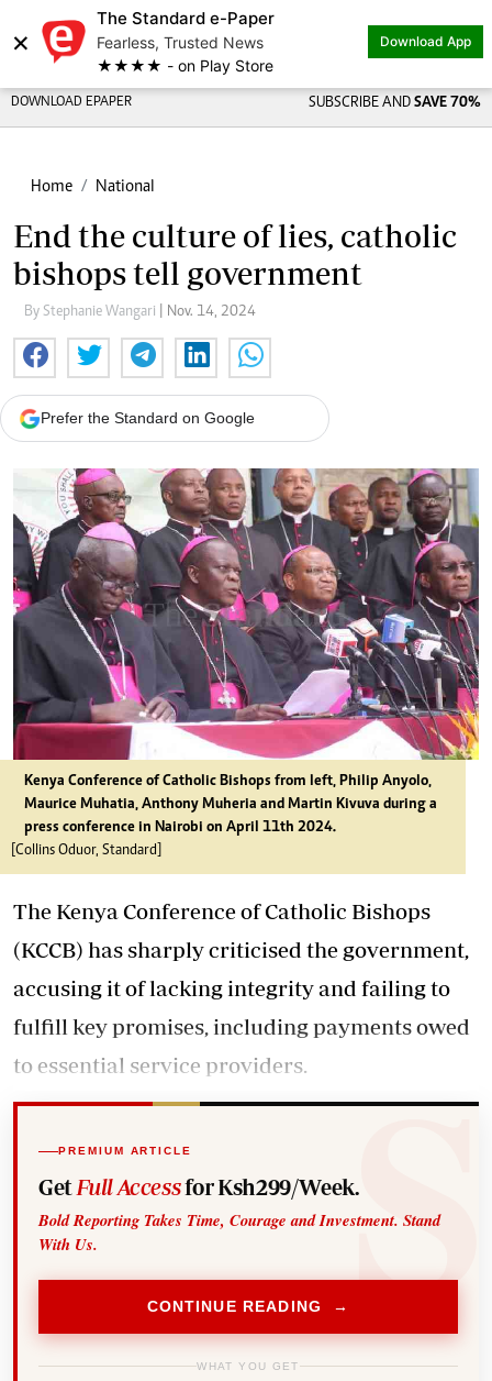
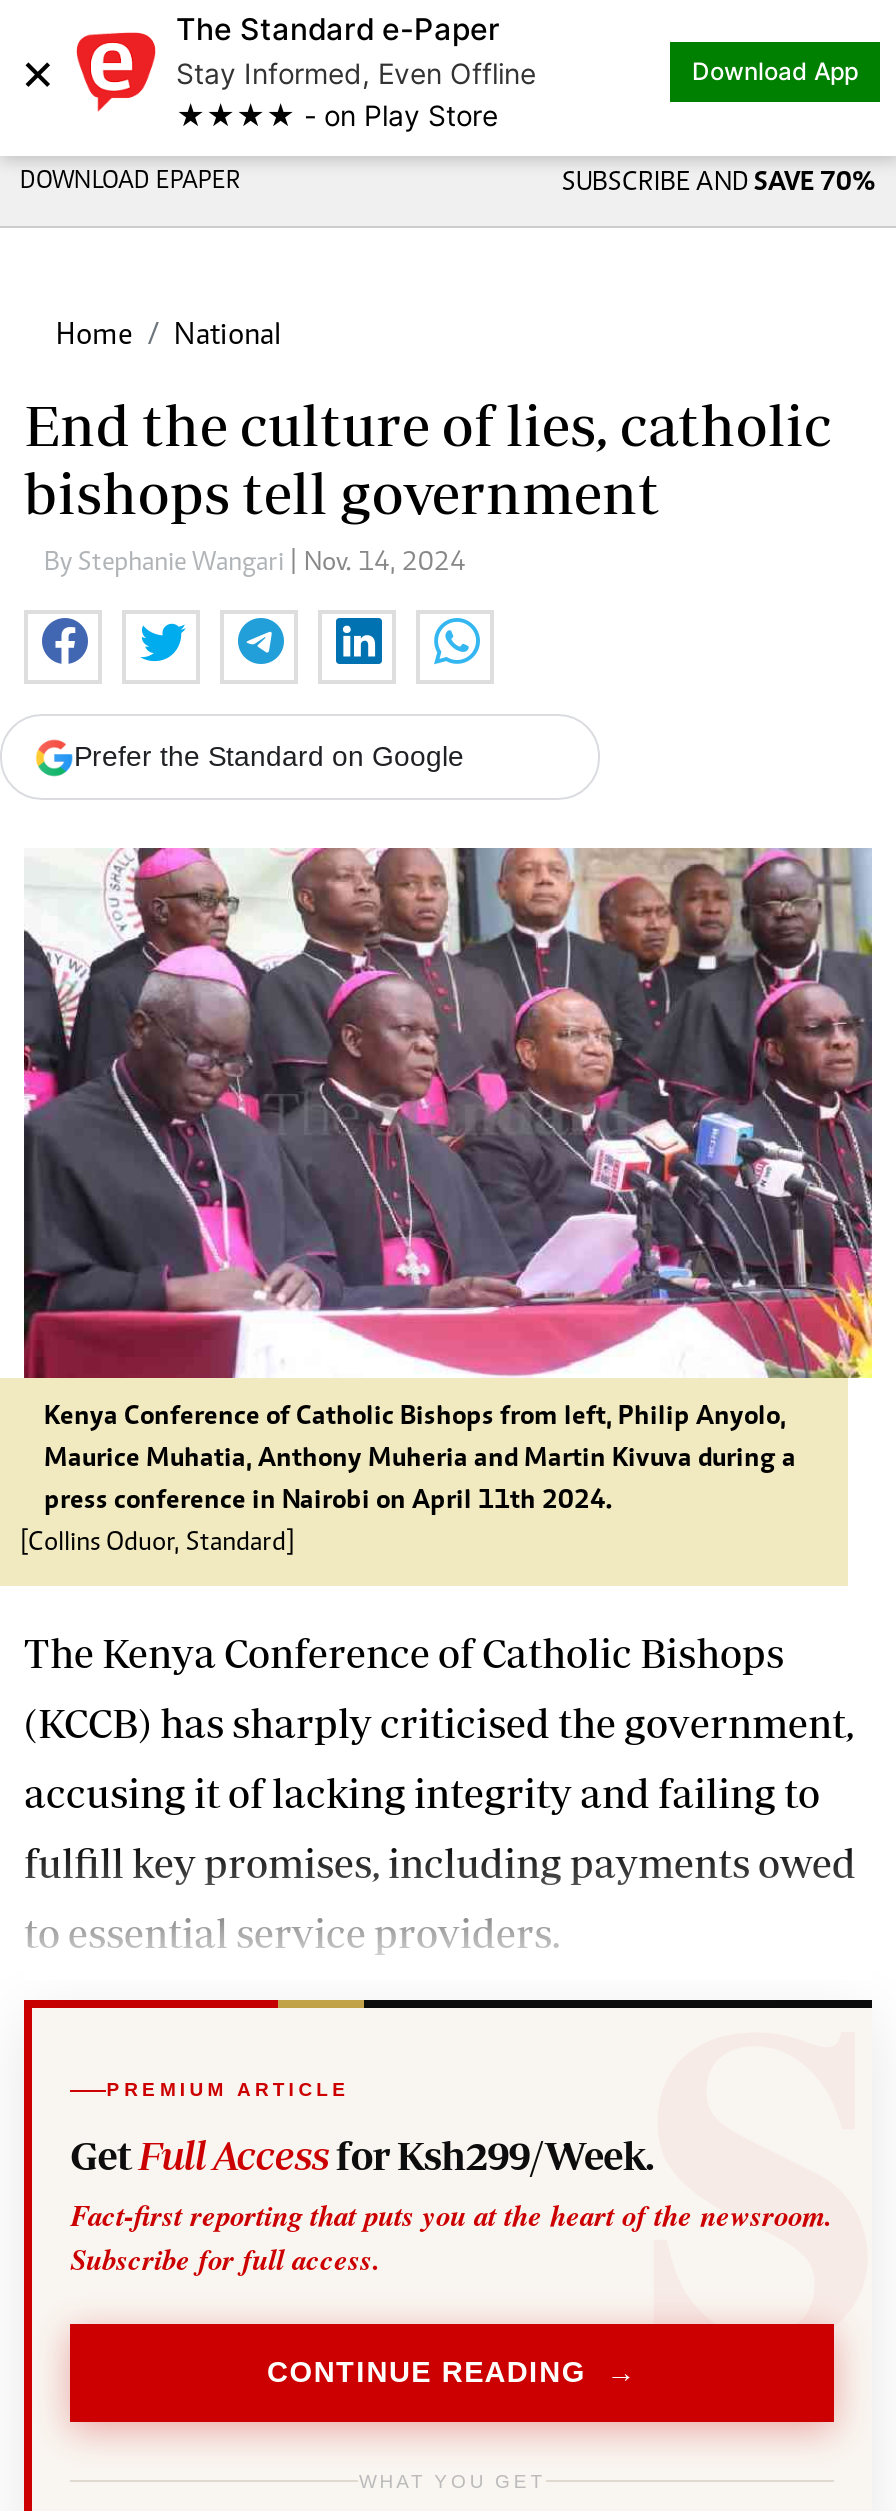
- Fearless, Trusted News
+ Stay Informed, Even Offline

- Bold Reporting Takes Time, Courage and Investment. Stand
- With Us.
+ Fact-first reporting that puts you at the heart of the newsroom.
+ Subscribe for full access.
